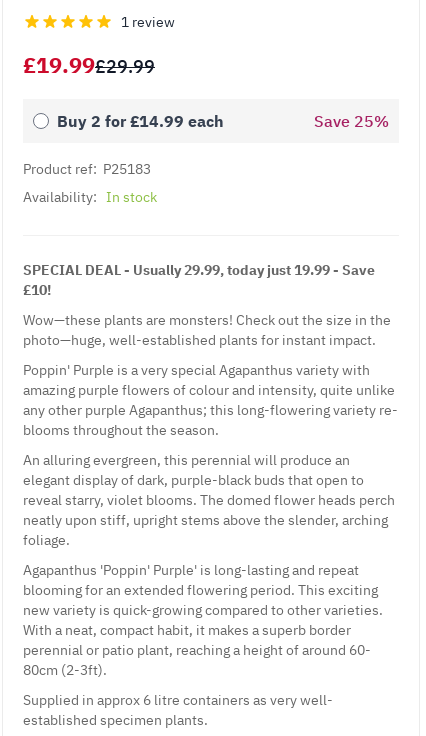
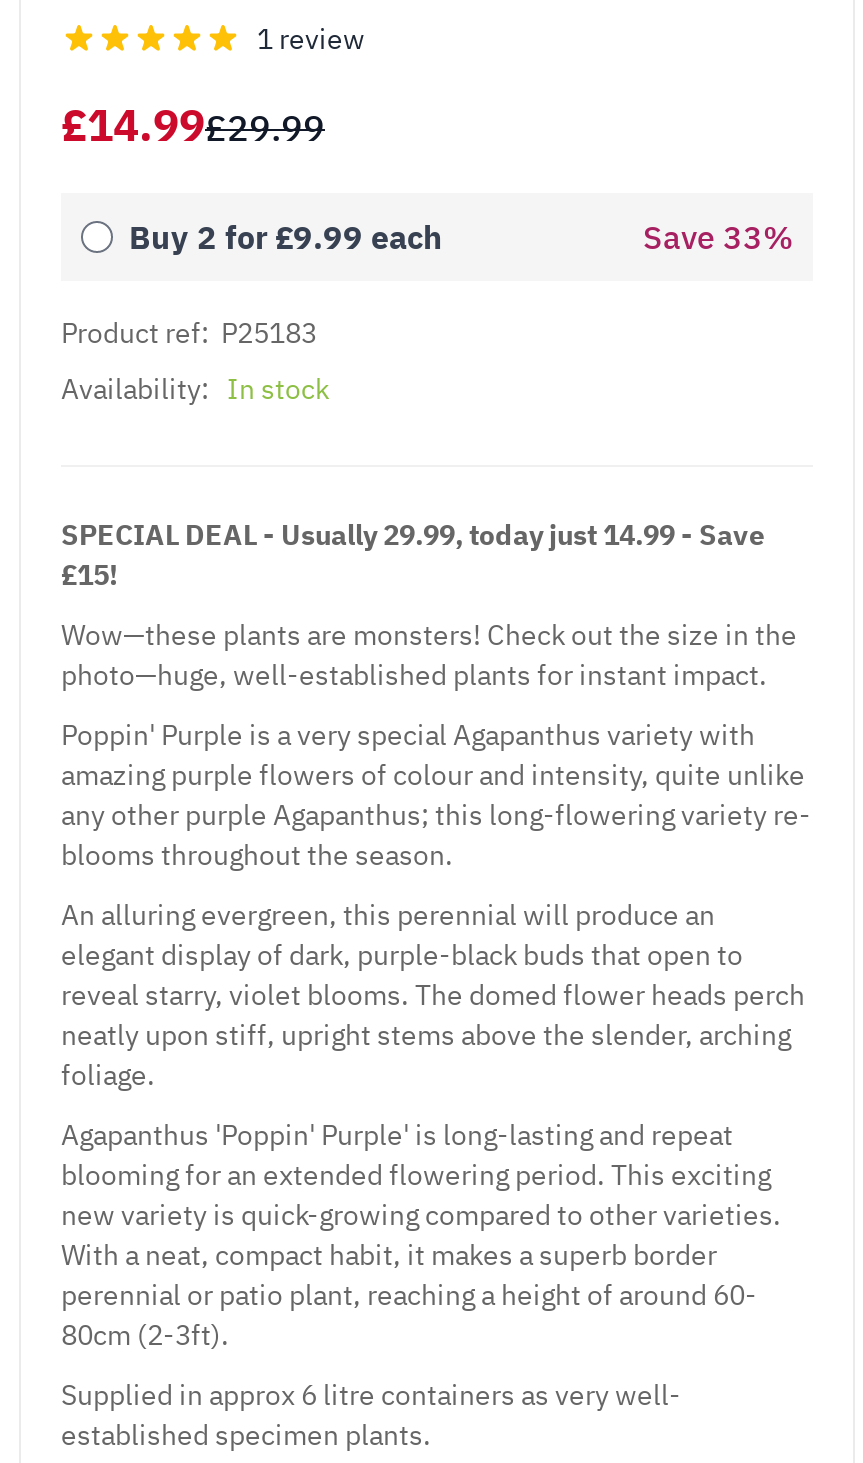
- £19.99£29.99
+ £14.99£29.99

- Buy 2 for £14.99 each
+ Buy 2 for £9.99 each

- Save 25%
+ Save 33%

- SPECIAL DEAL - Usually 29.99, today just 19.99 - Save
+ SPECIAL DEAL - Usually 29.99, today just 14.99 - Save

- £10!
+ £15!
